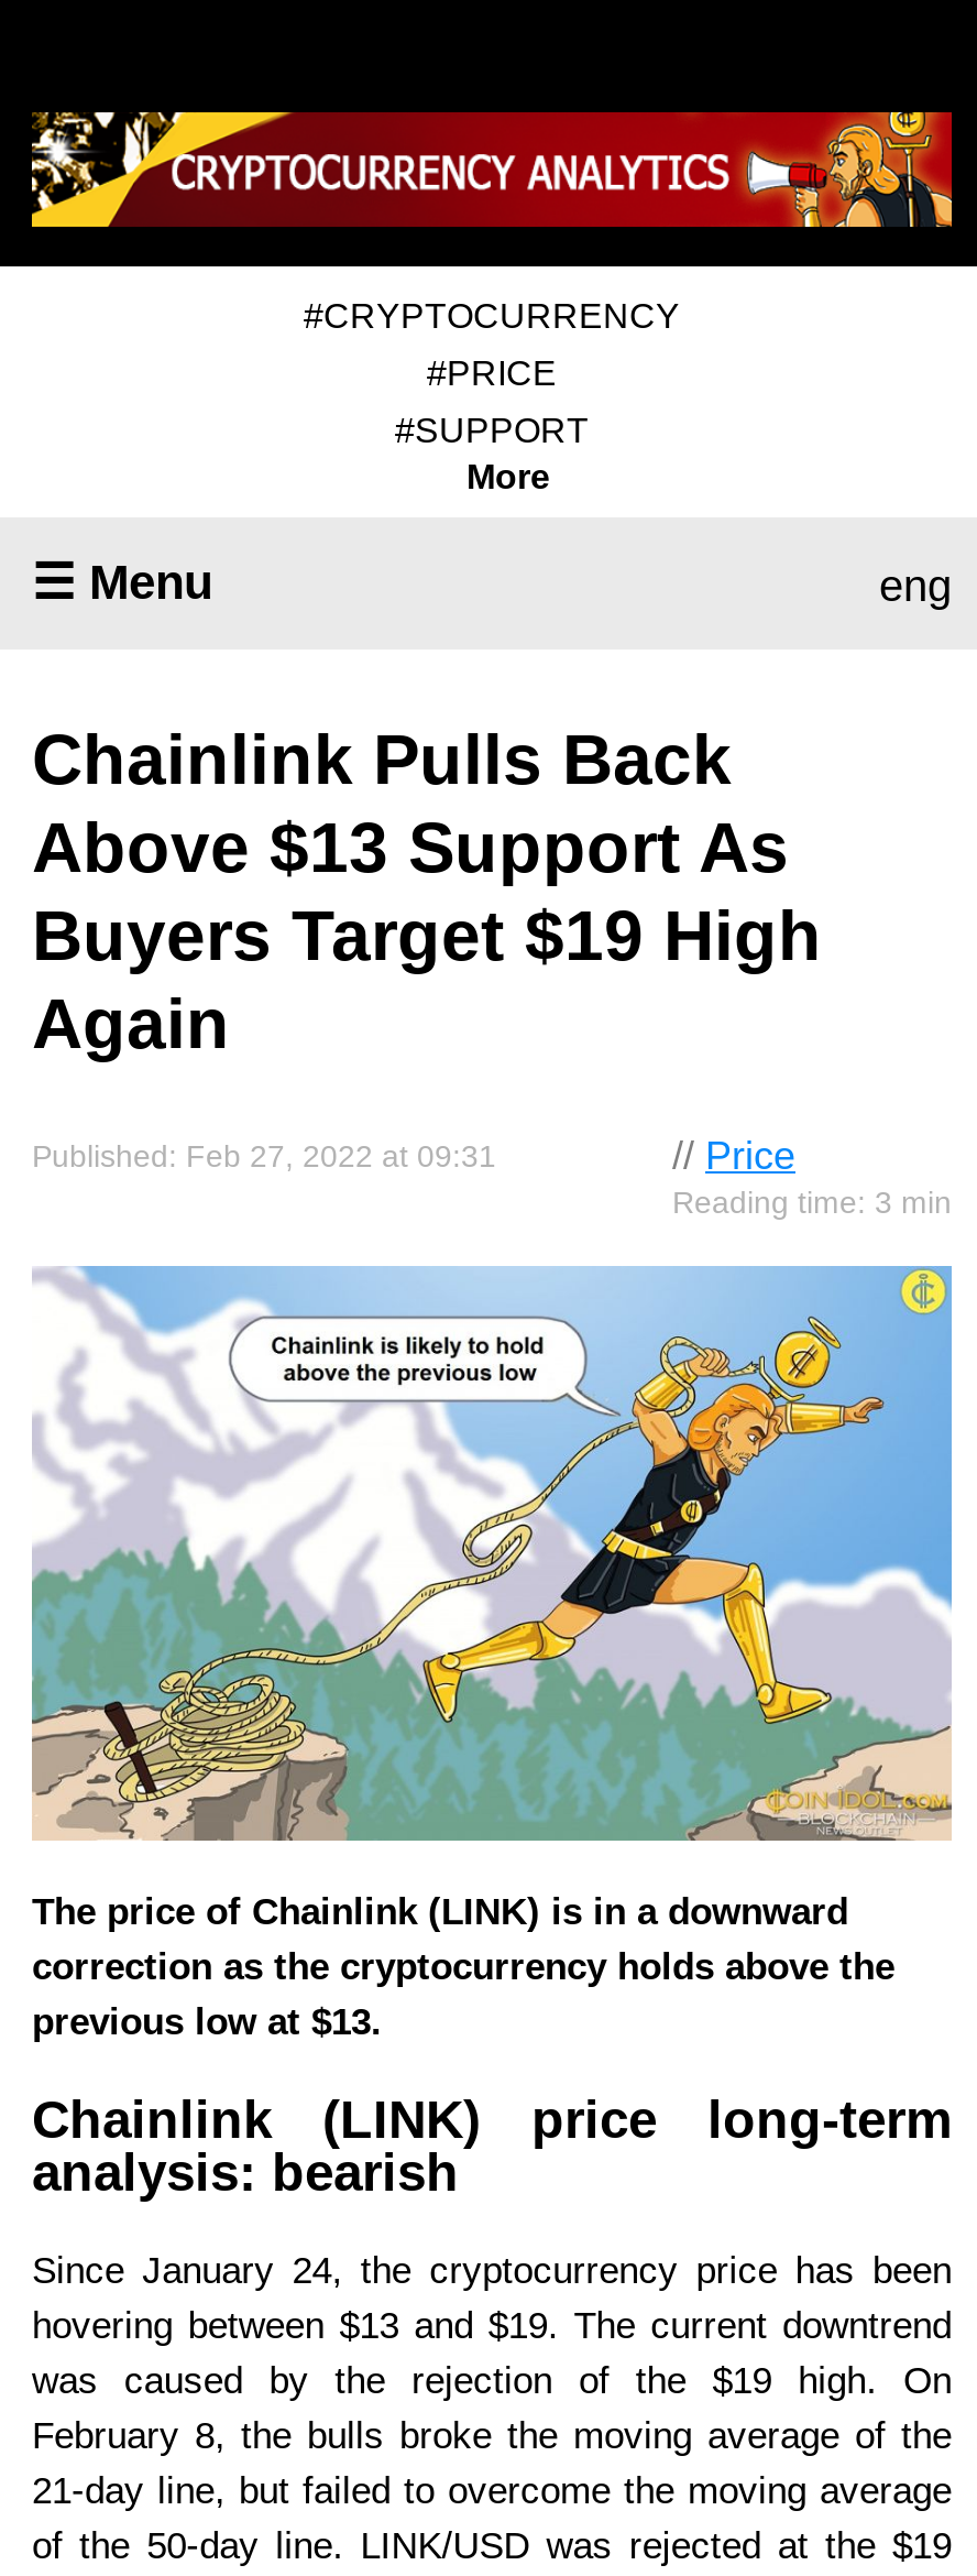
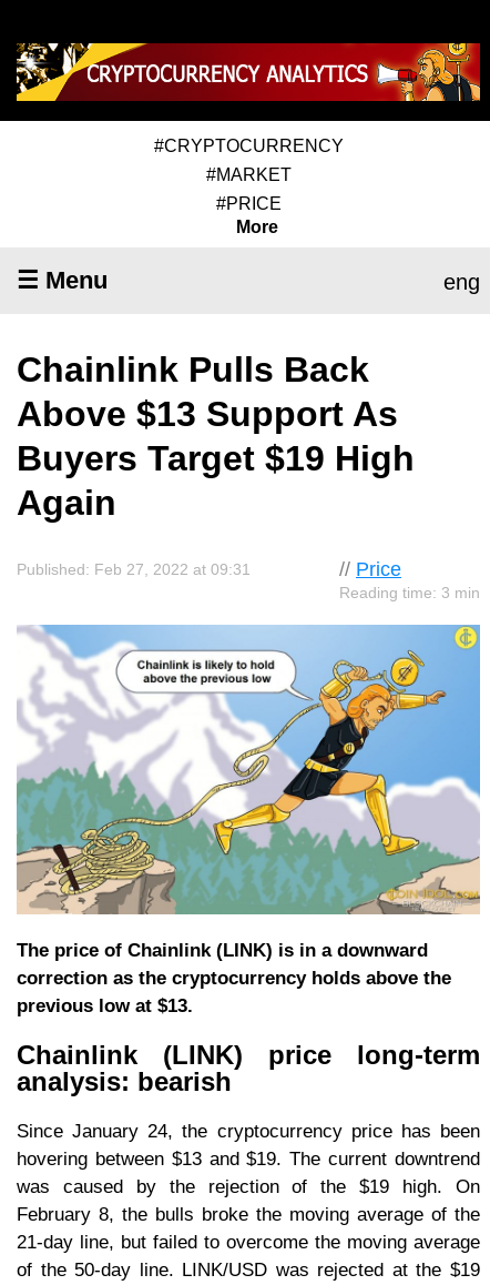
+ #MARKET

moved down: #PRICE

- #SUPPORT
